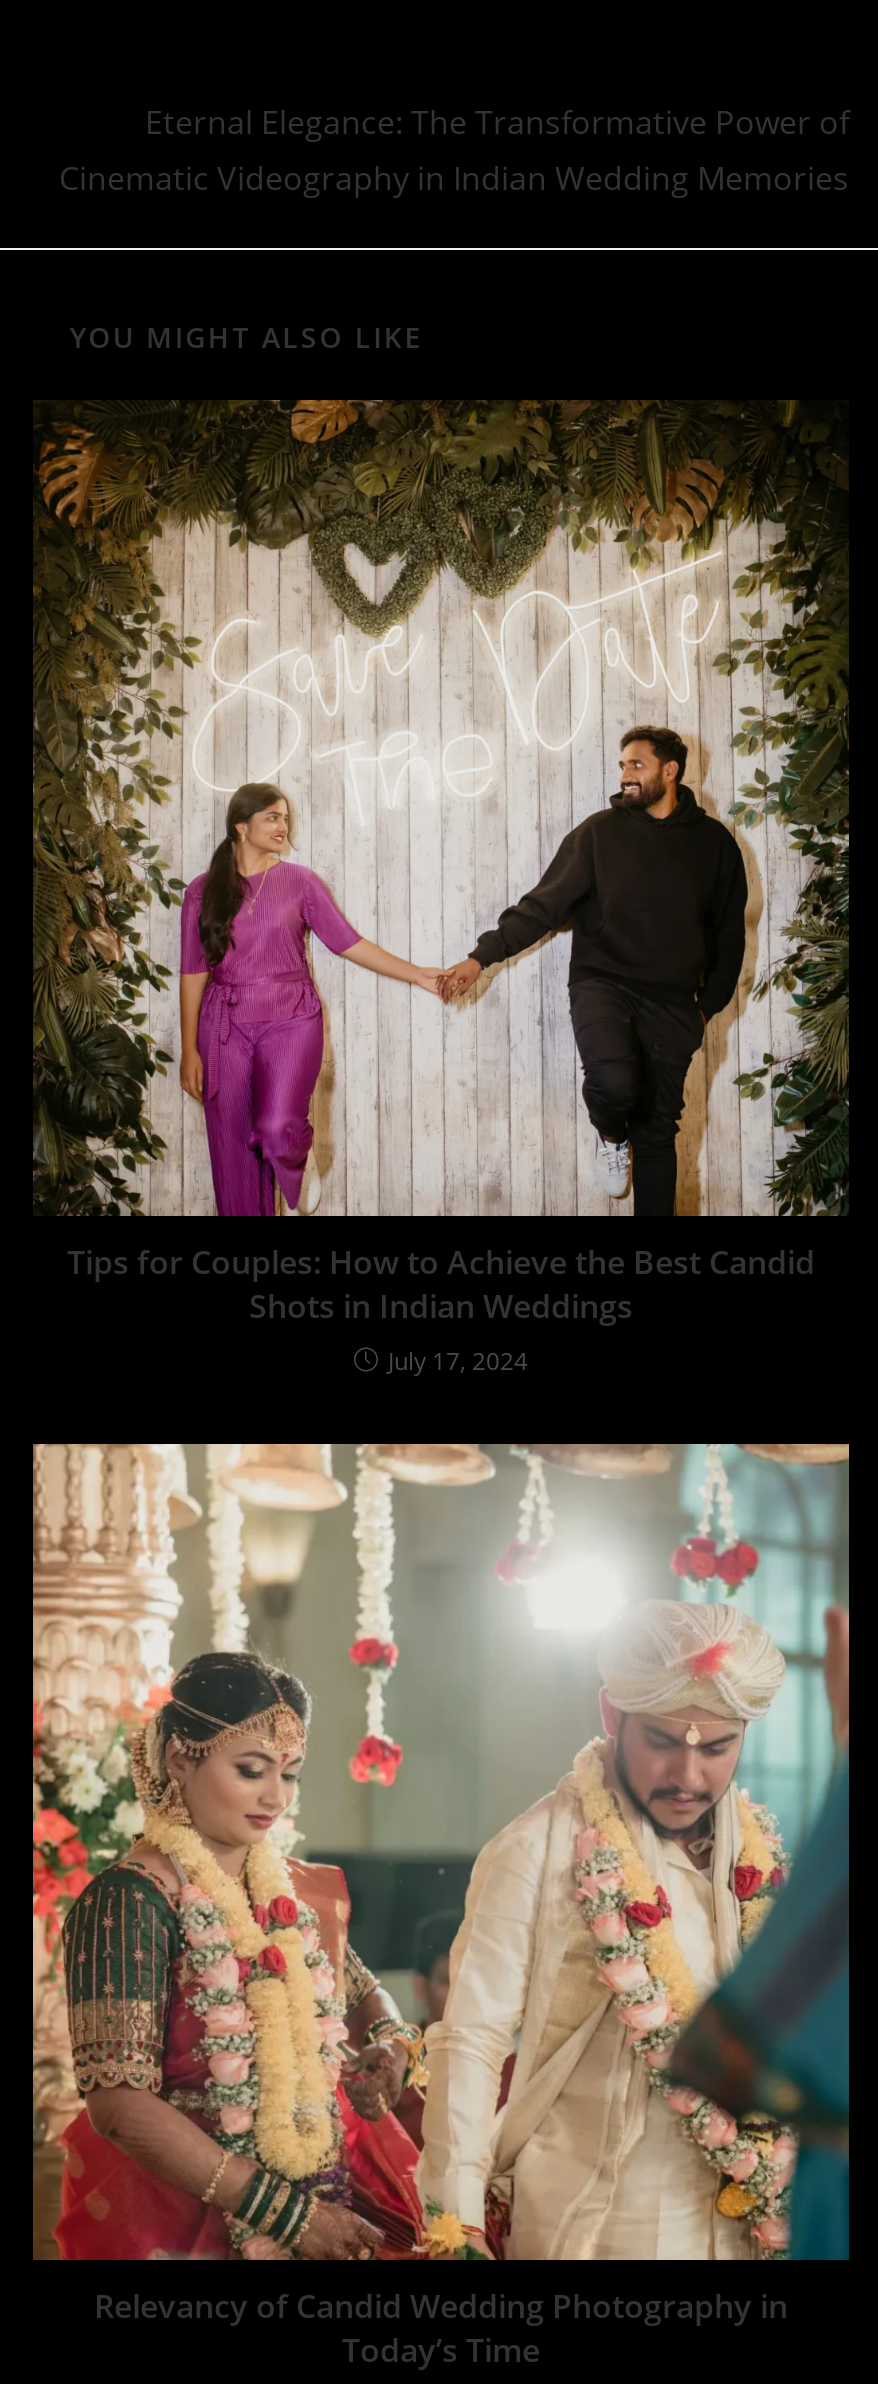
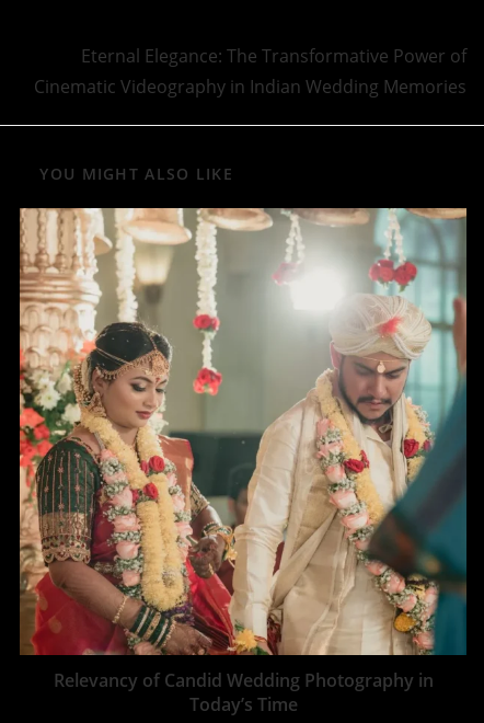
- [image]
- Tips for Couples: How to Achieve the Best Candid
- Shots in Indian Weddings
- July 17, 2024
